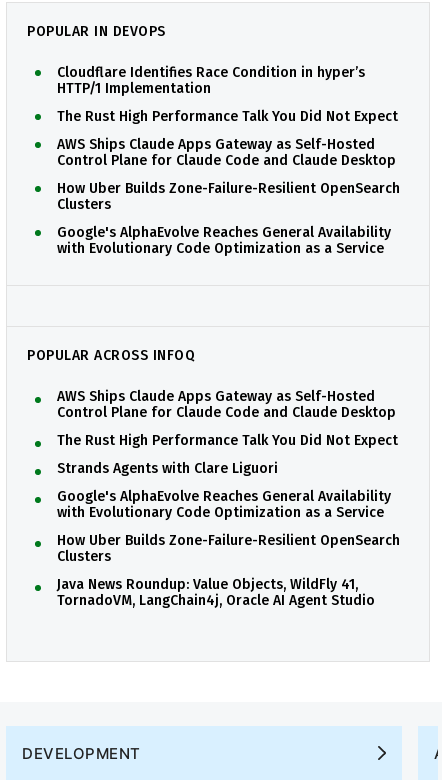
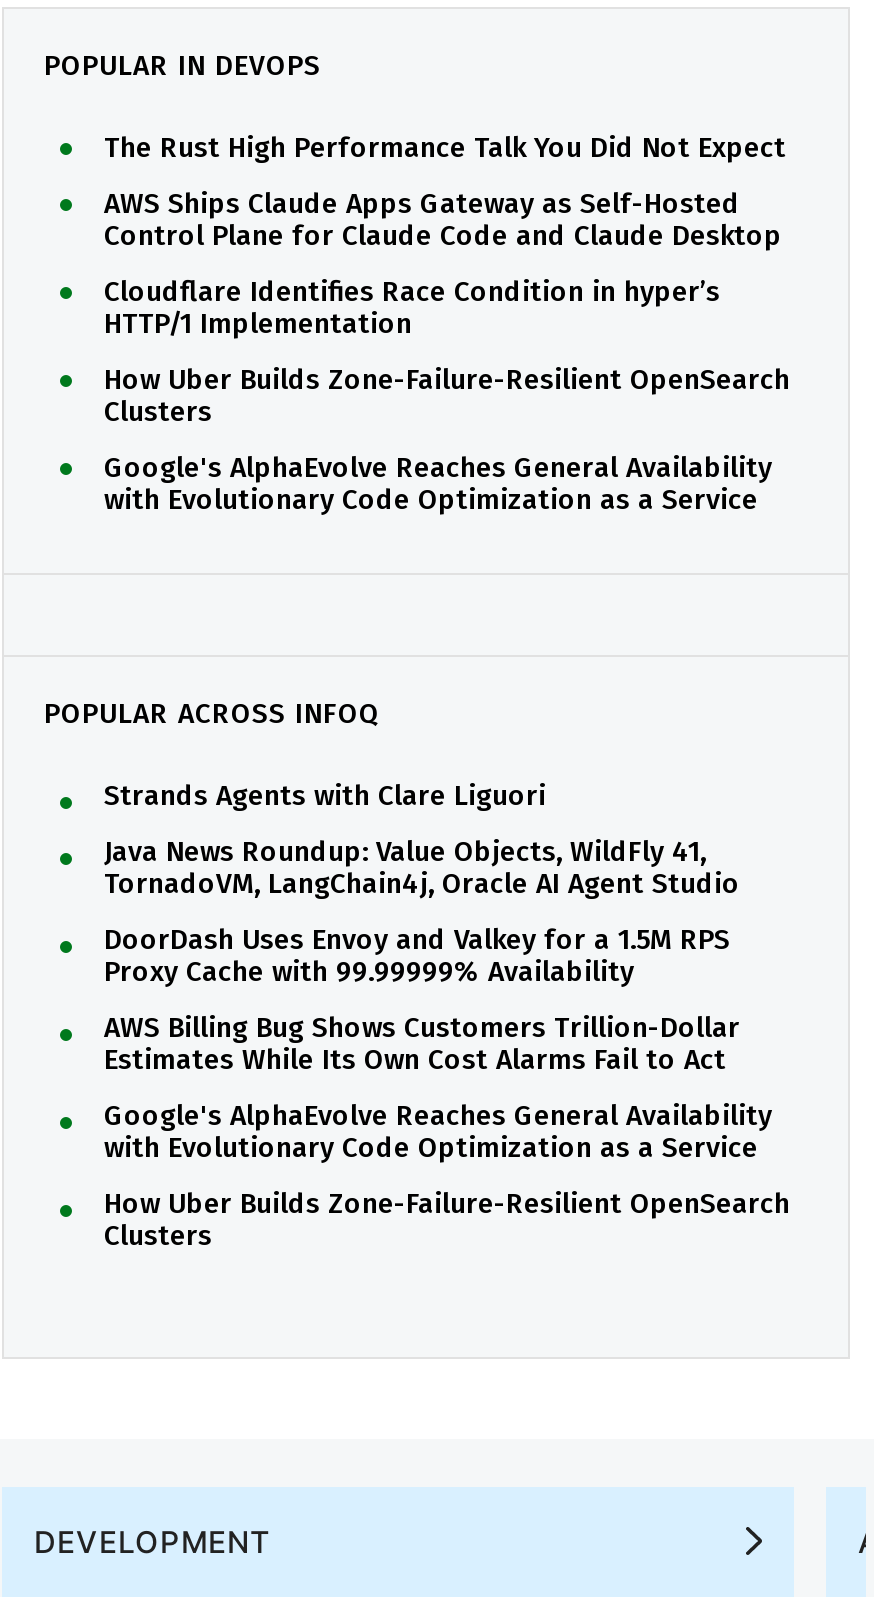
moved down: Cloudflare Identifies Race Condition in hyper’s | HTTP/1 Implementation

moved up: The Rust High Performance Talk You Did Not Expect | AWS Ships Claude Apps Gateway as Self-Hosted | Control Plane for Claude Code and Claude Desktop

- AWS Ships Claude Apps Gateway as Self-Hosted
- Control Plane for Claude Code and Claude Desktop
- The Rust High Performance Talk You Did Not Expect

moved up: Strands Agents with Clare Liguori

+ DoorDash Uses Envoy and Valkey for a 1.5M RPS
+ Proxy Cache with 99.99999% Availability
+ AWS Billing Bug Shows Customers Trillion-Dollar
+ Estimates While Its Own Cost Alarms Fail to Act

moved down: Google's AlphaEvolve Reaches General Availability | with Evolutionary Code Optimization as a Service | How Uber Builds Zone-Failure-Resilient OpenSearch | Clusters

moved up: Java News Roundup: Value Objects, WildFly 41, | TornadoVM, LangChain4j, Oracle AI Agent Studio
